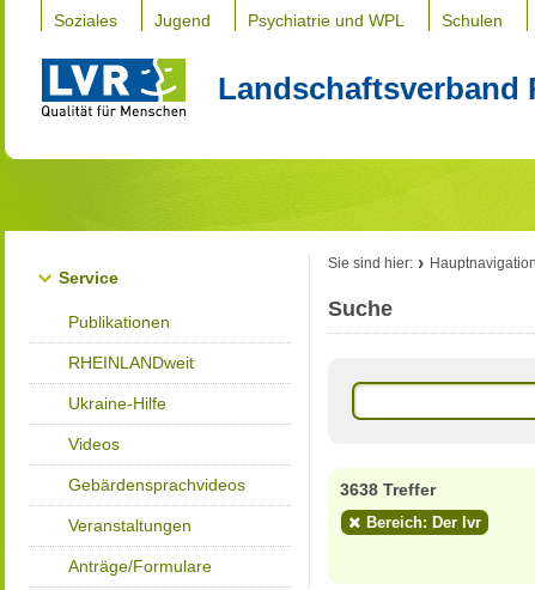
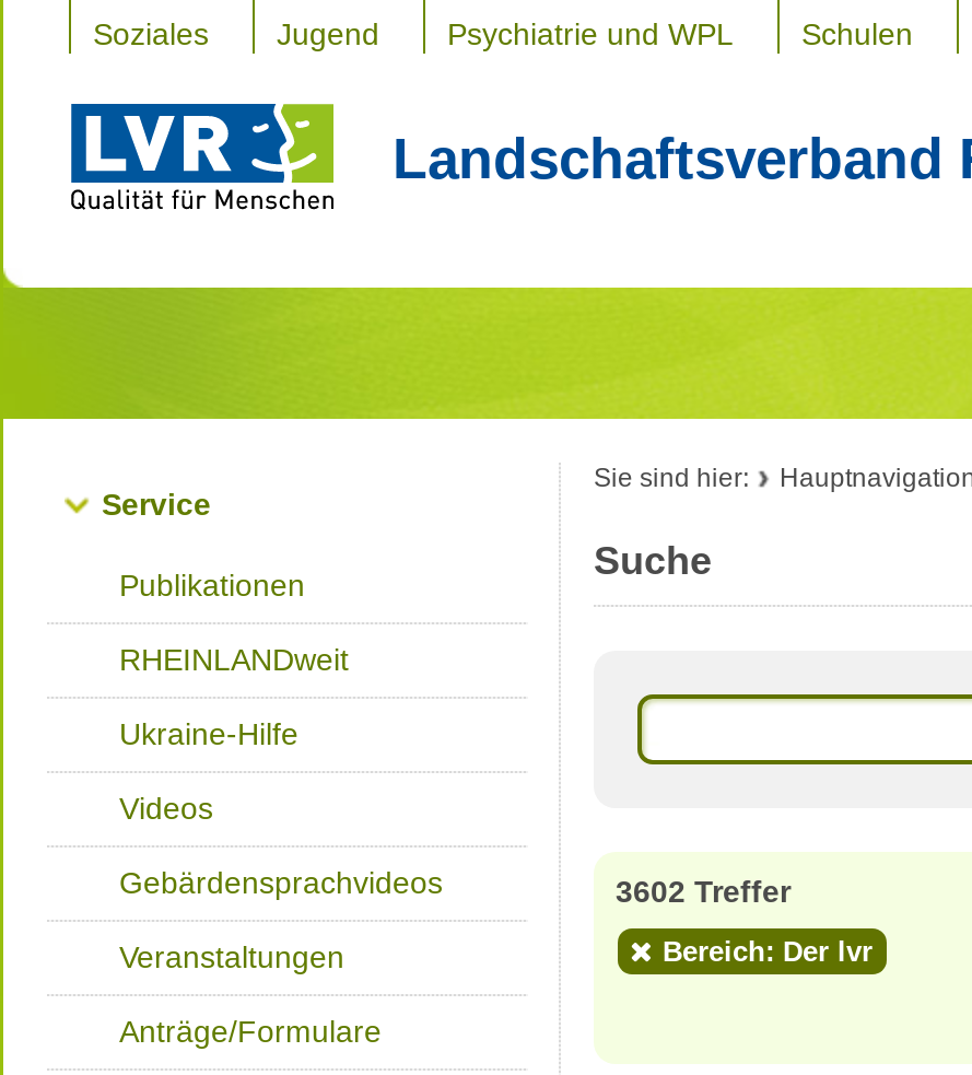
- 3638 Treffer
+ 3602 Treffer
